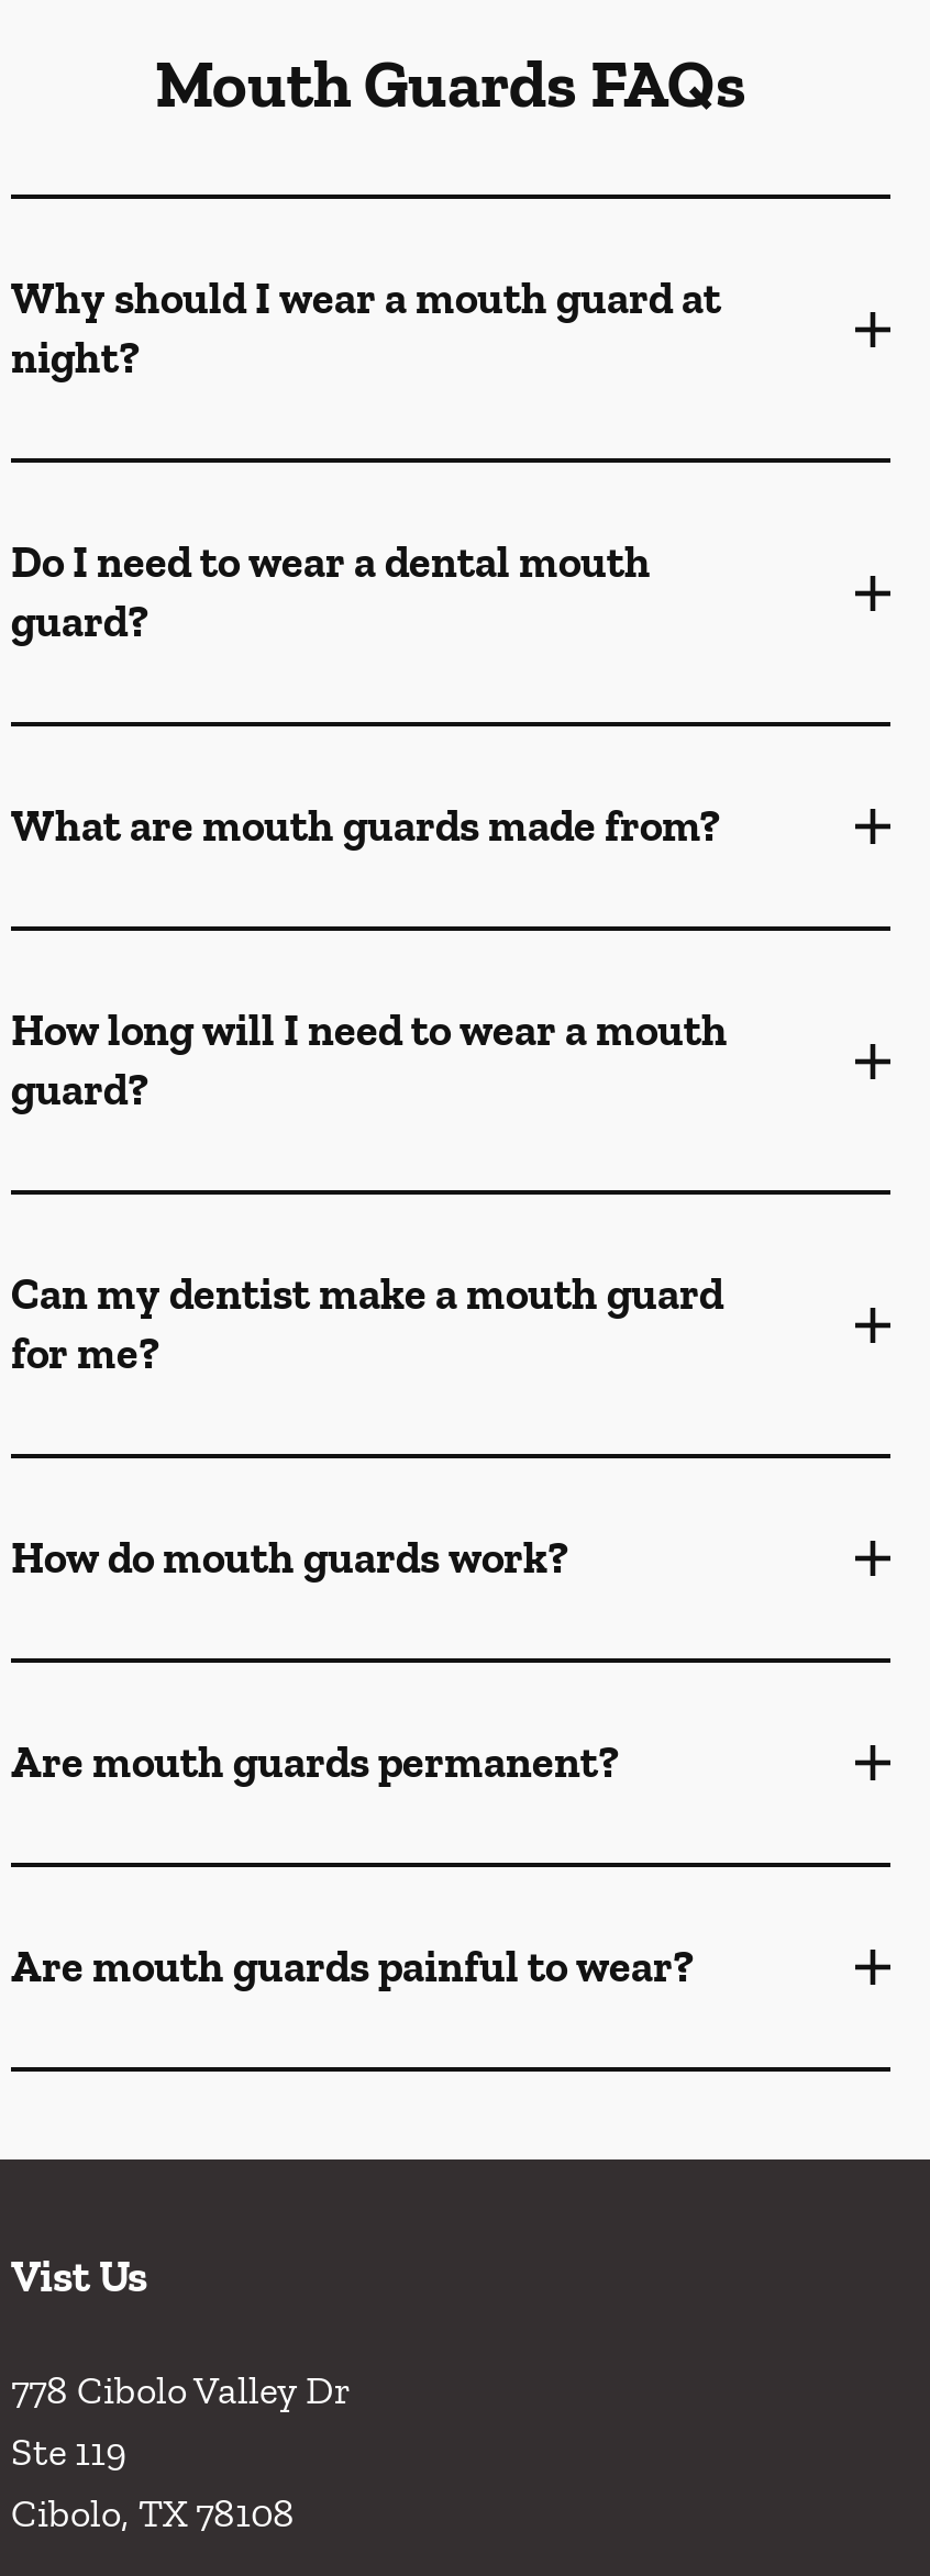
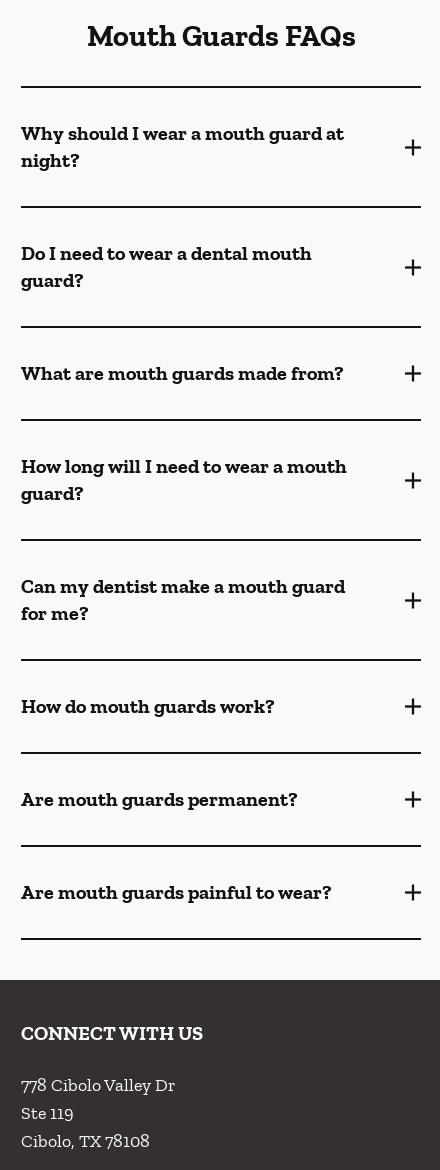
- Vist Us
+ CONNECT WITH US
